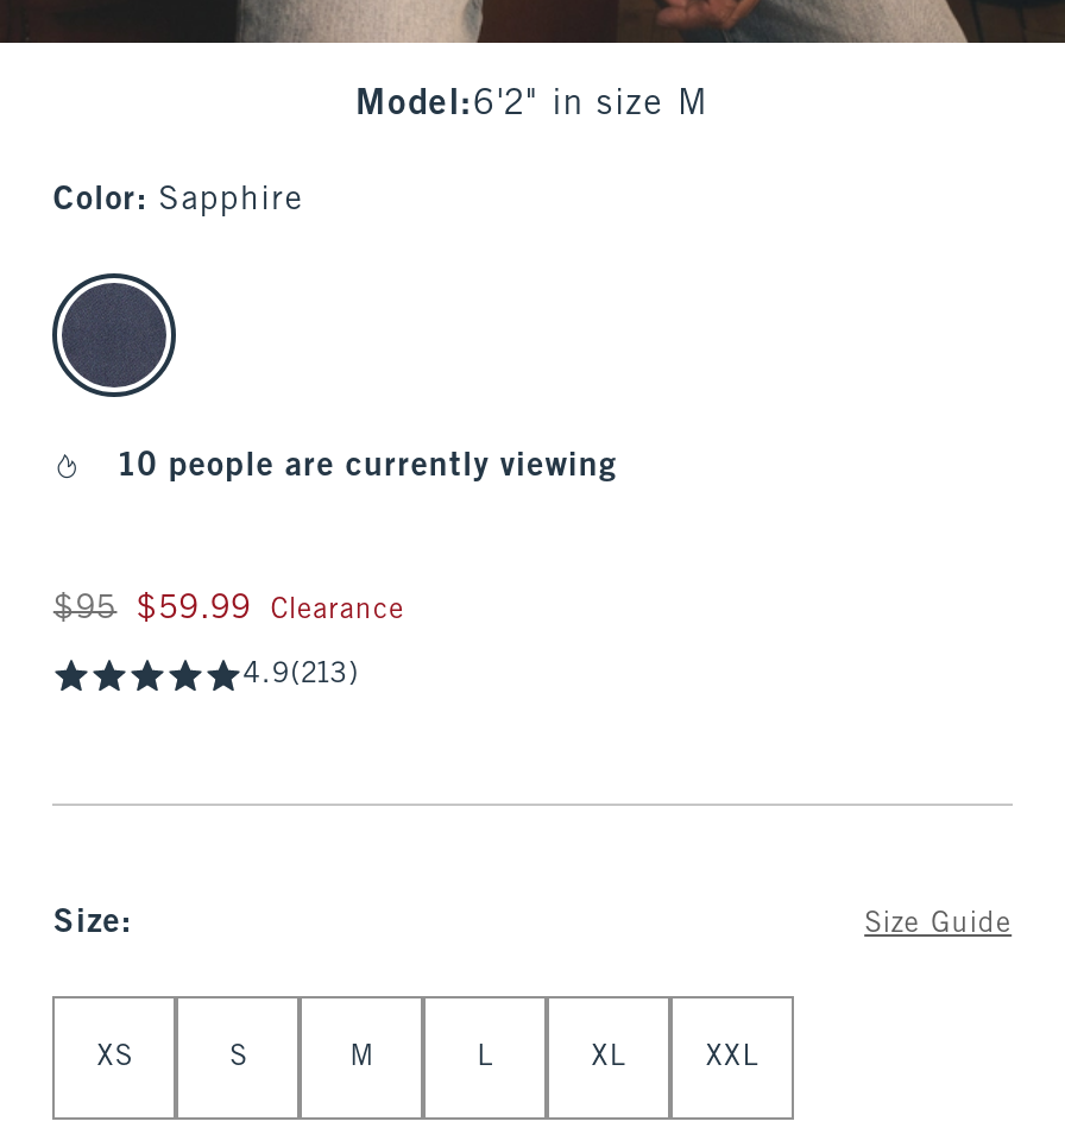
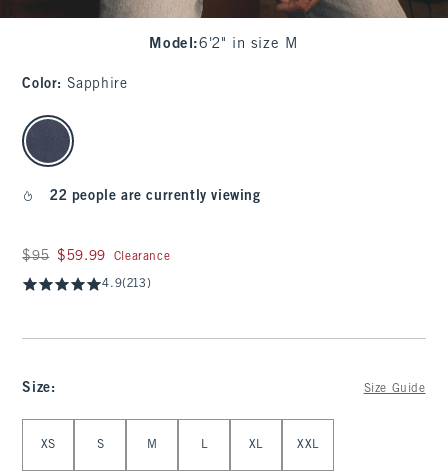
- 10 people are currently viewing
+ 22 people are currently viewing
